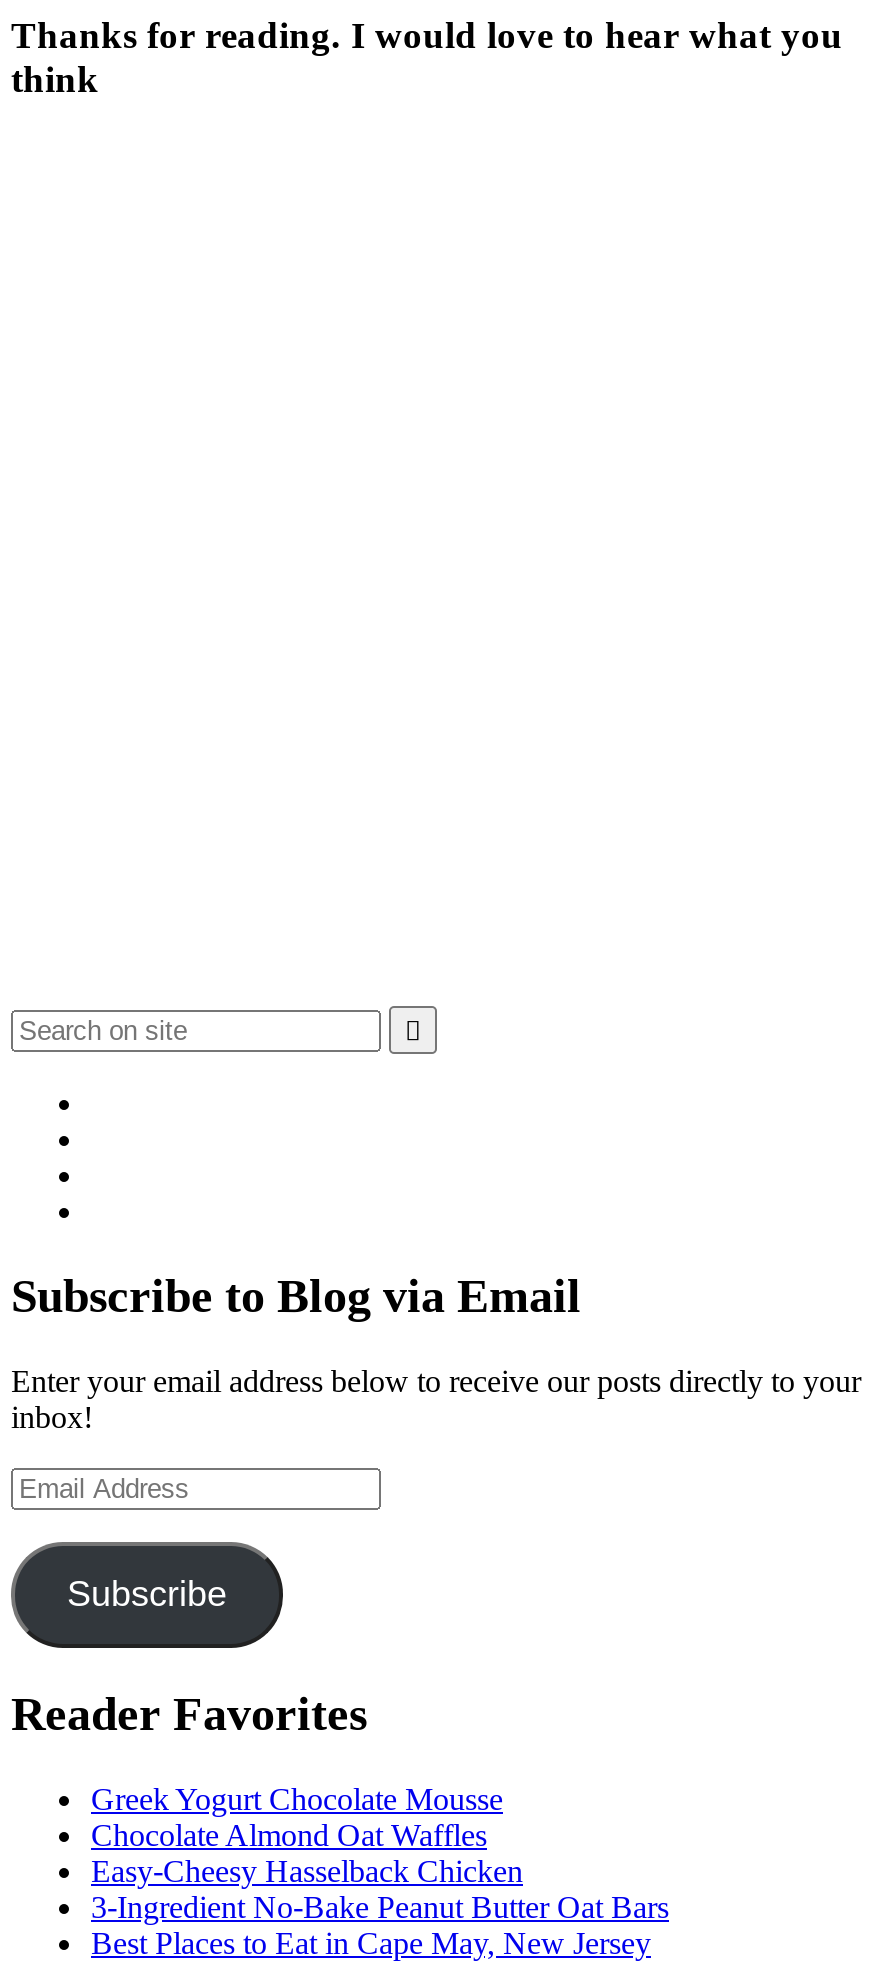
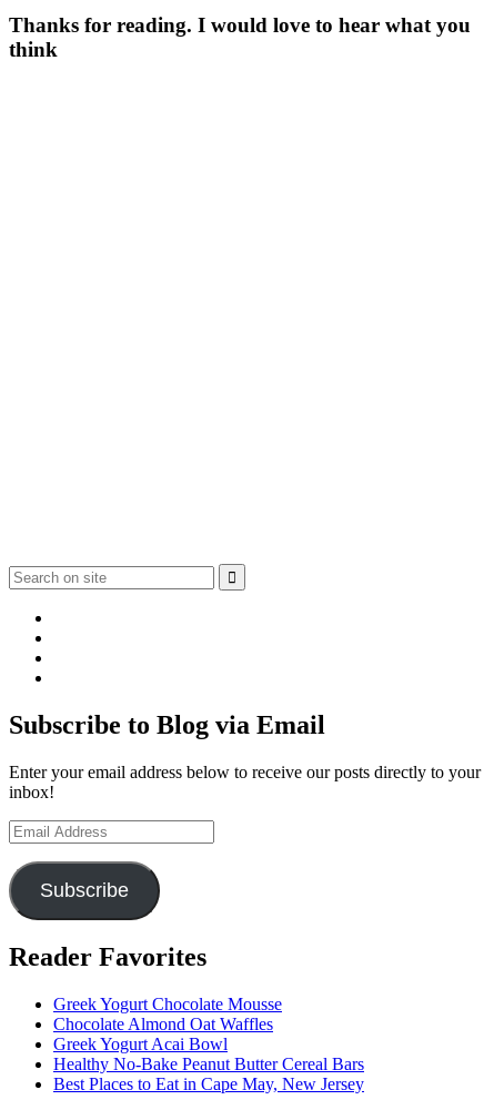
- Easy-Cheesy Hasselback Chicken
- 3-Ingredient No-Bake Peanut Butter Oat Bars
+ Greek Yogurt Acai Bowl
+ Healthy No-Bake Peanut Butter Cereal Bars
